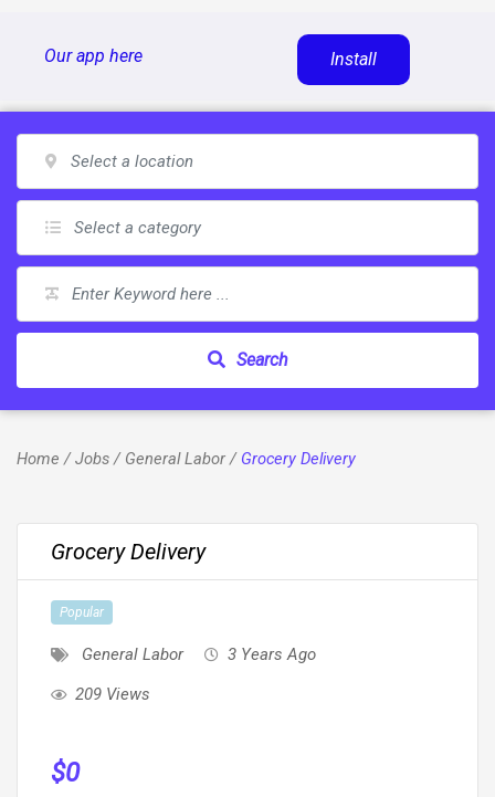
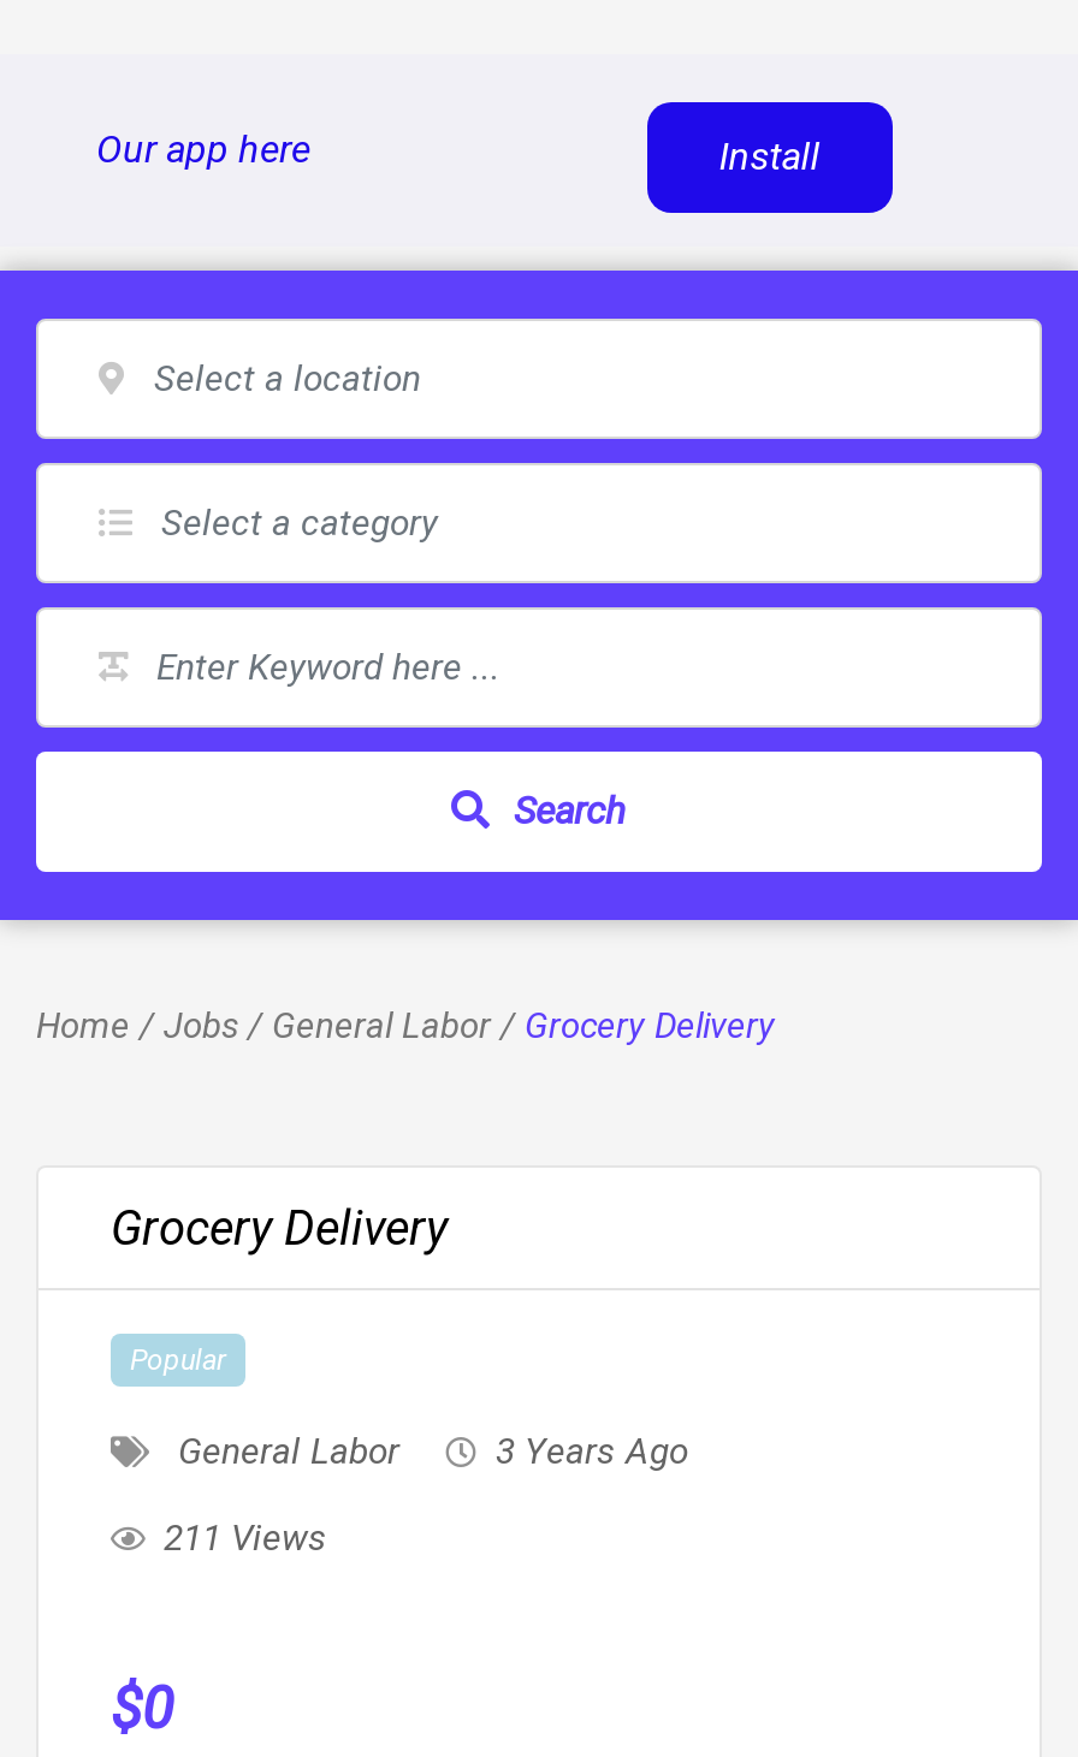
- 209 Views
+ 211 Views
